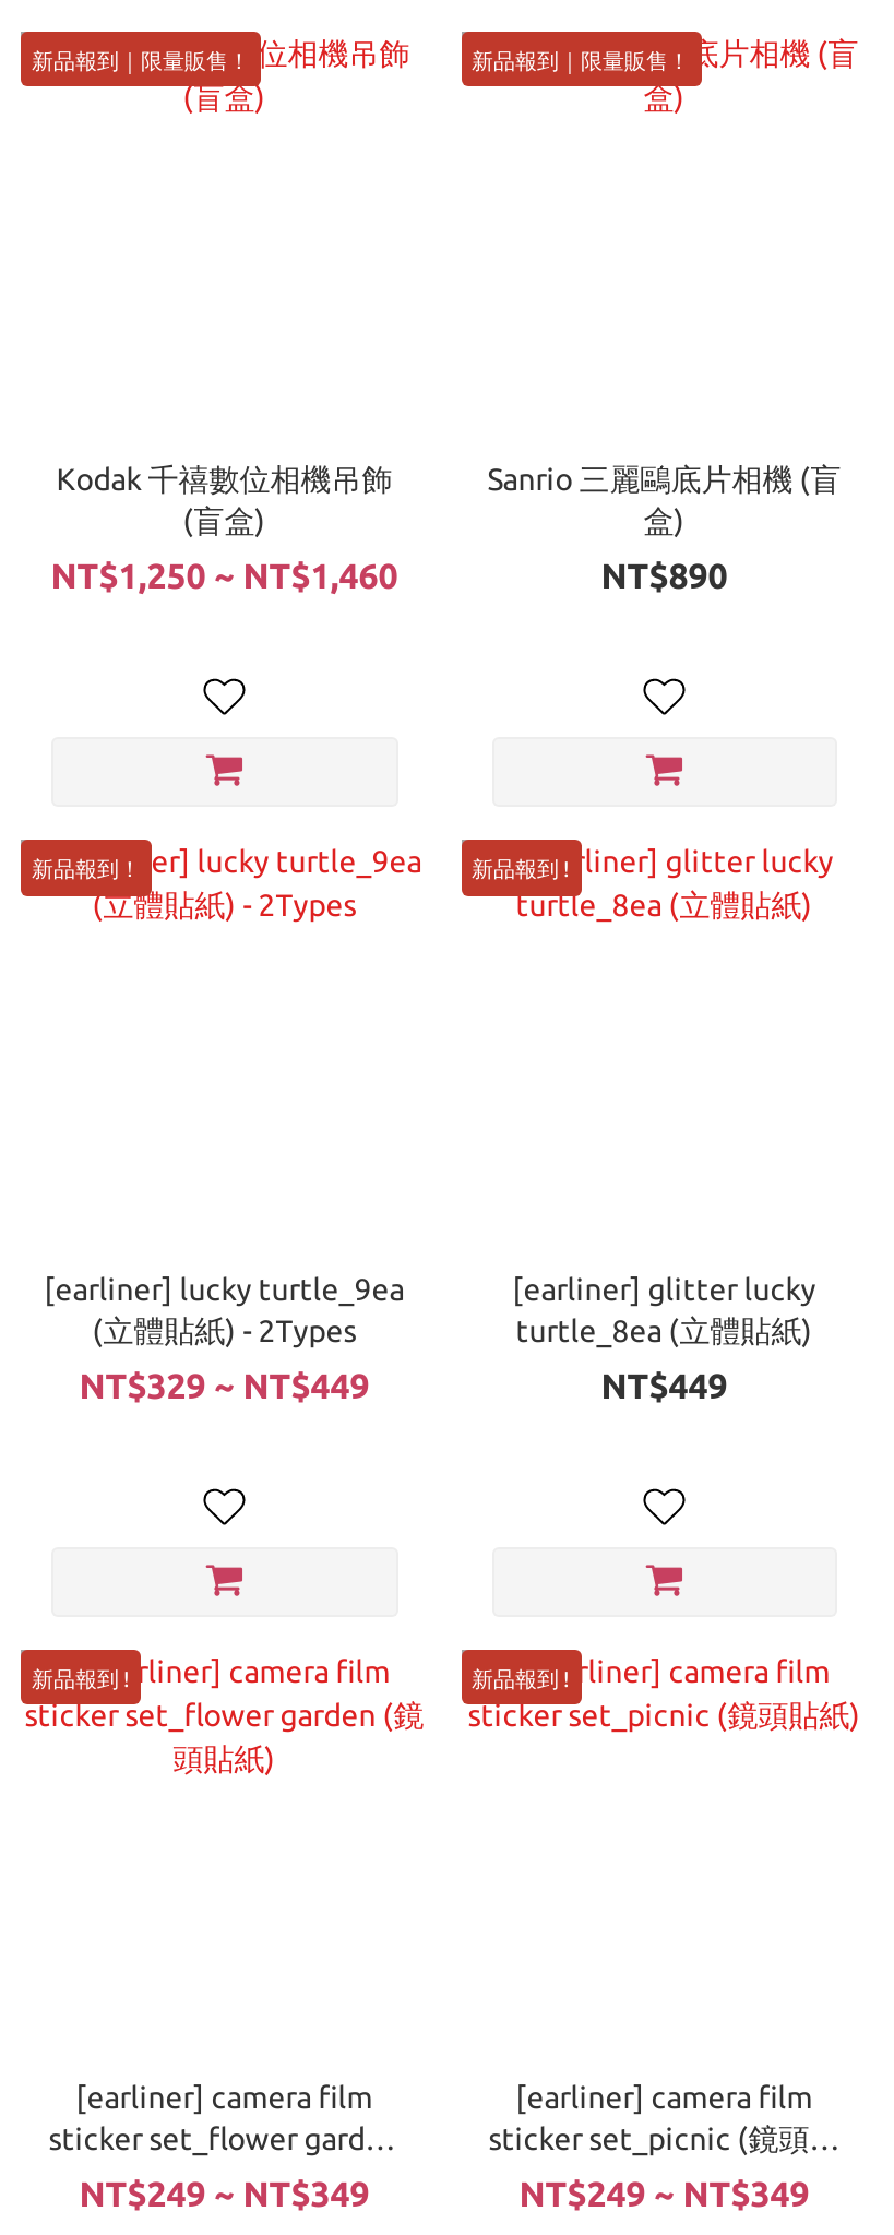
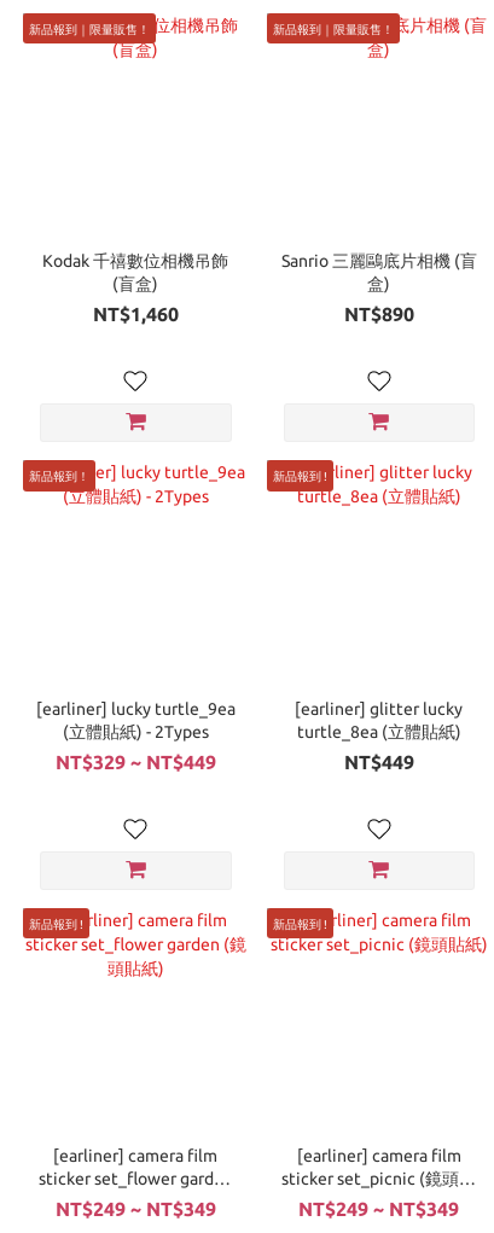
- NT$1,250 ~ NT$1,460
+ NT$1,460
